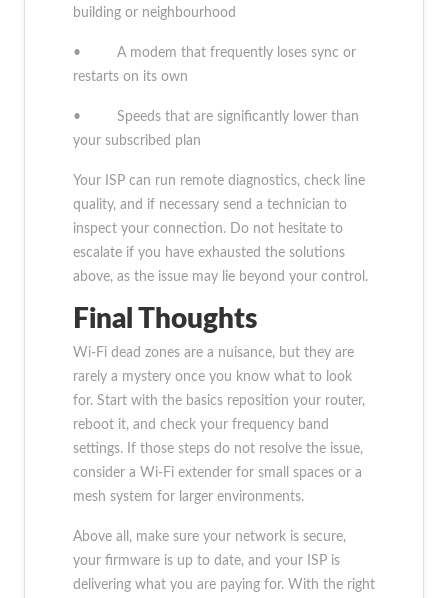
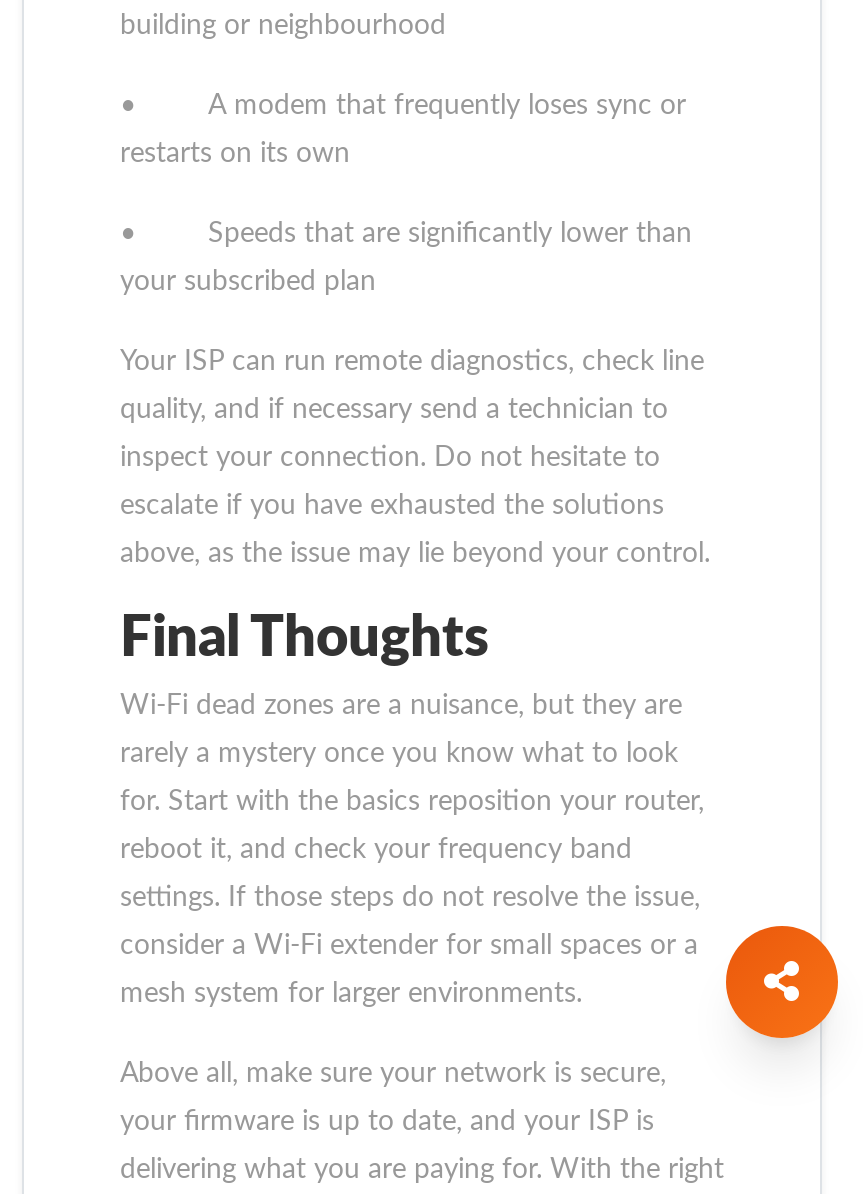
+ [image]
